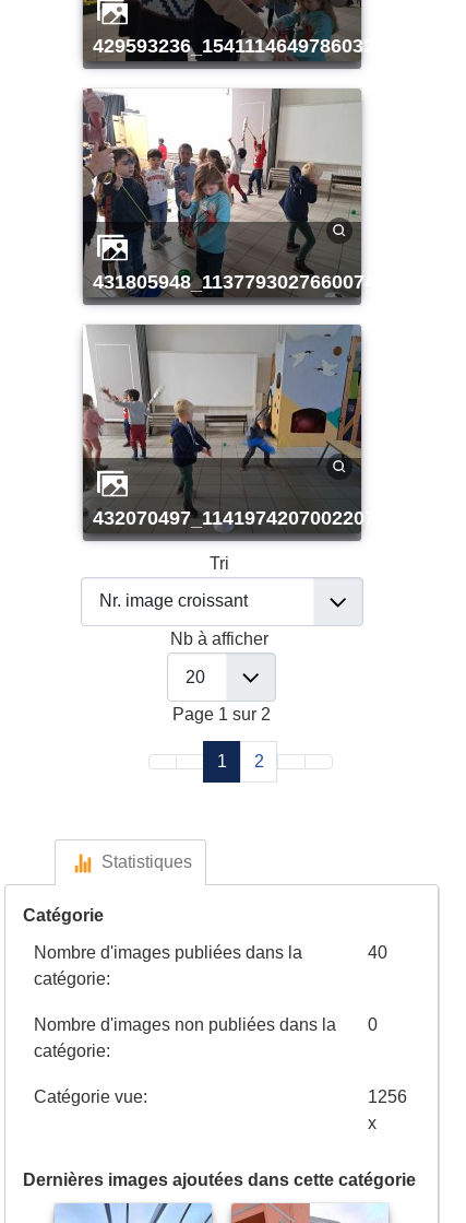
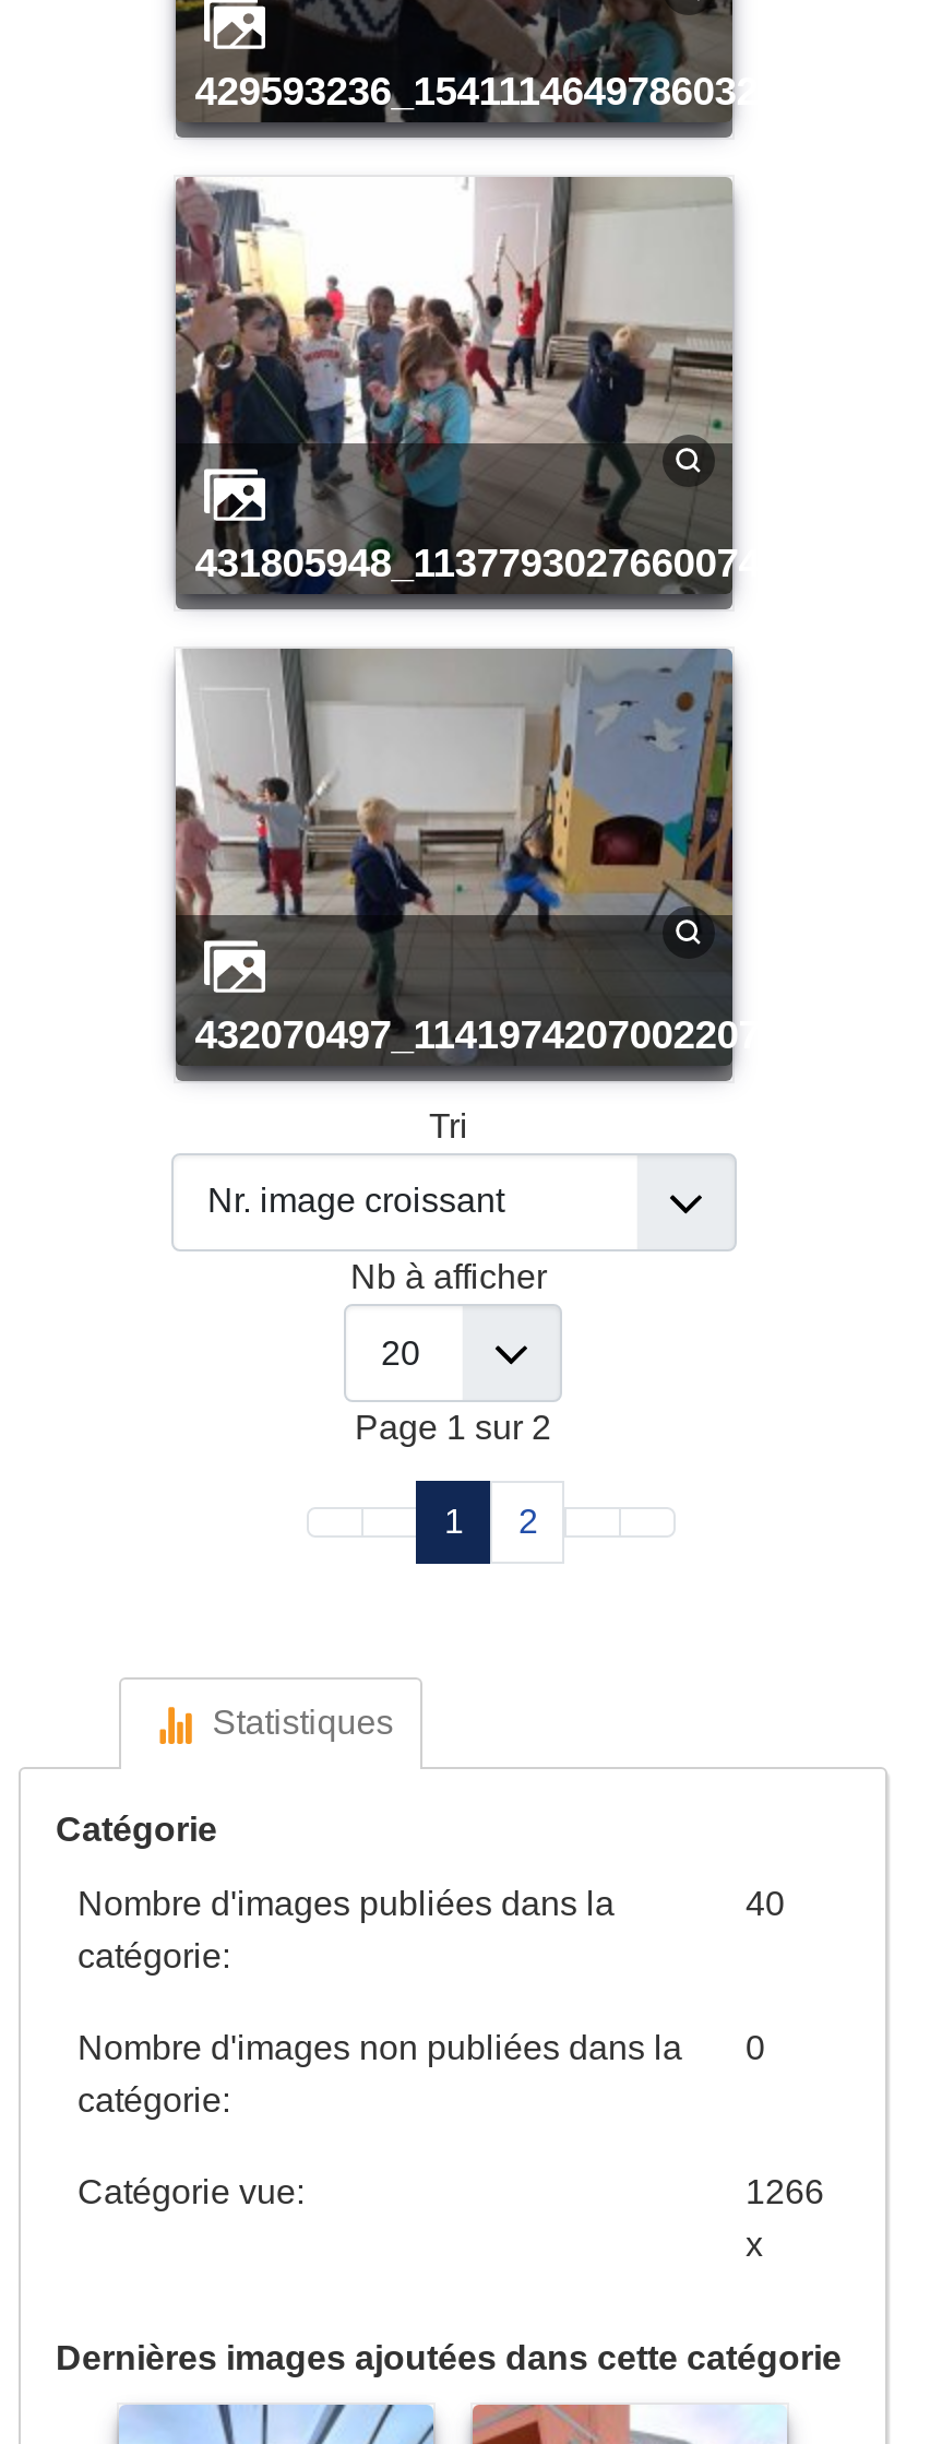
- 1256
+ 1266
